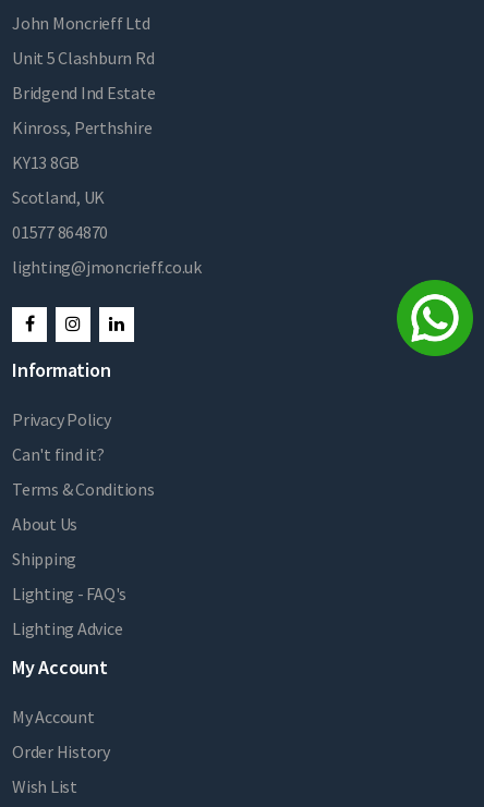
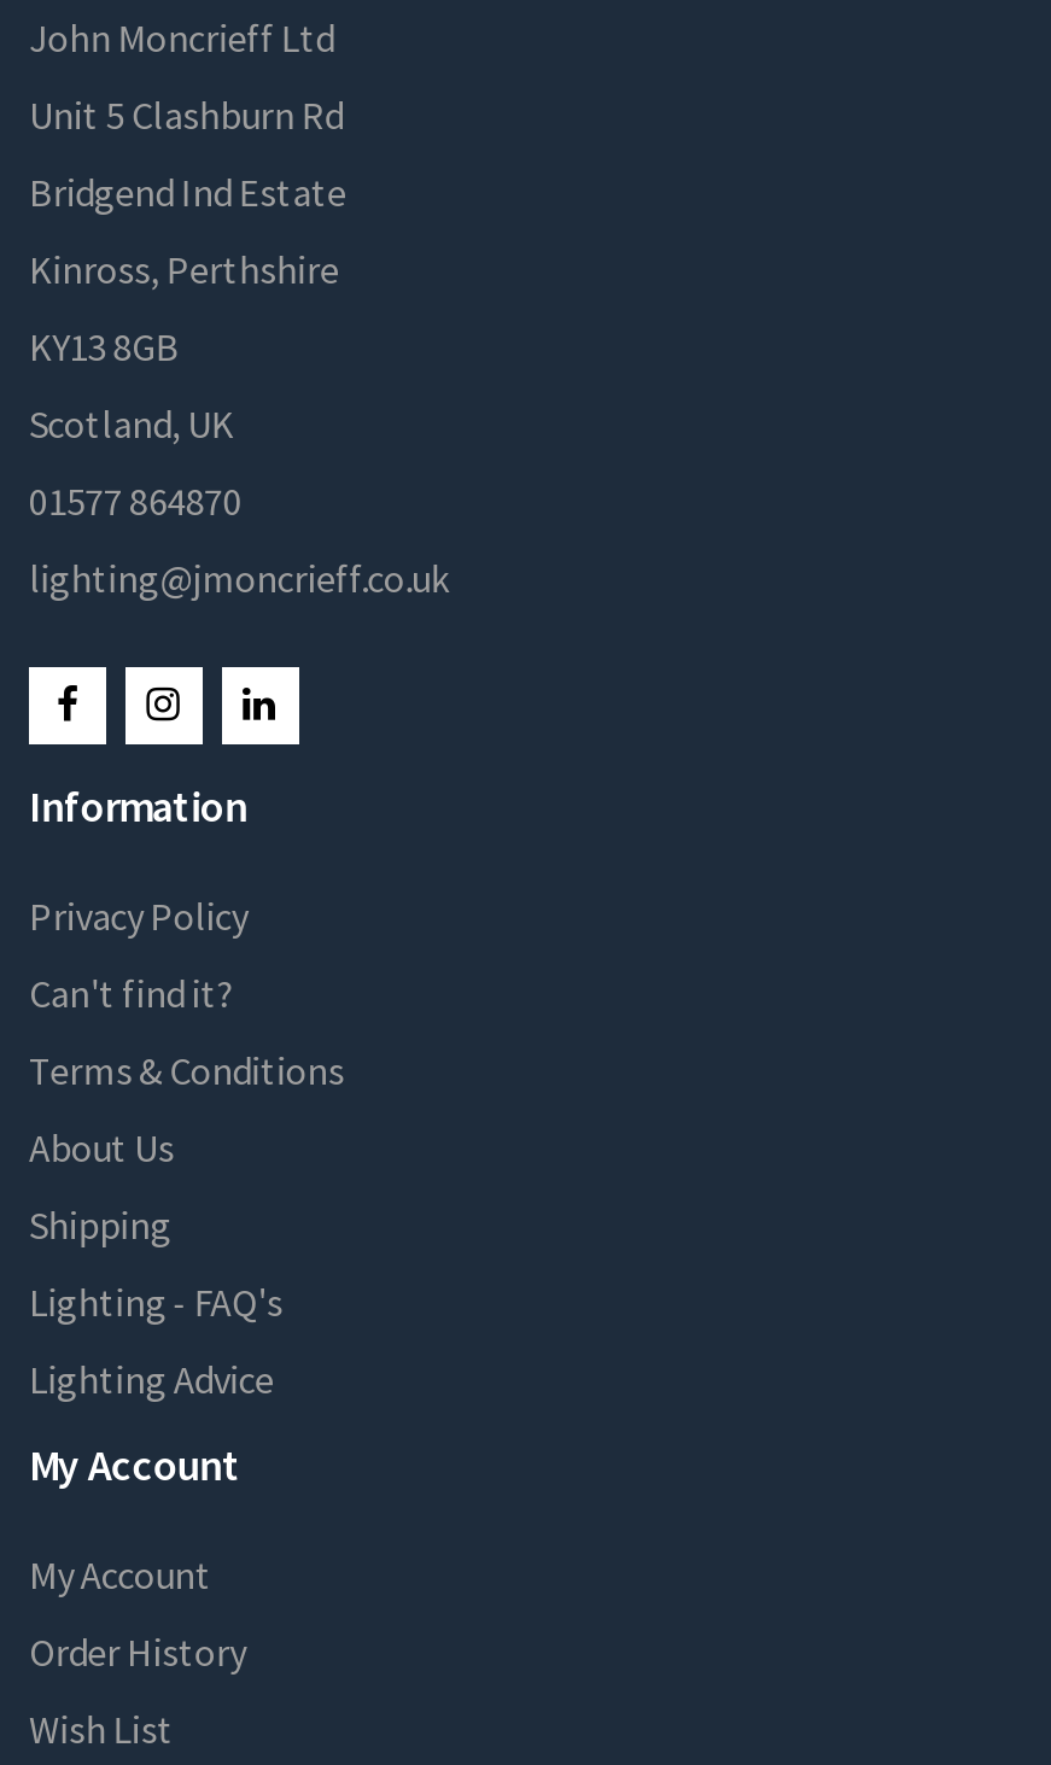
- [image]
